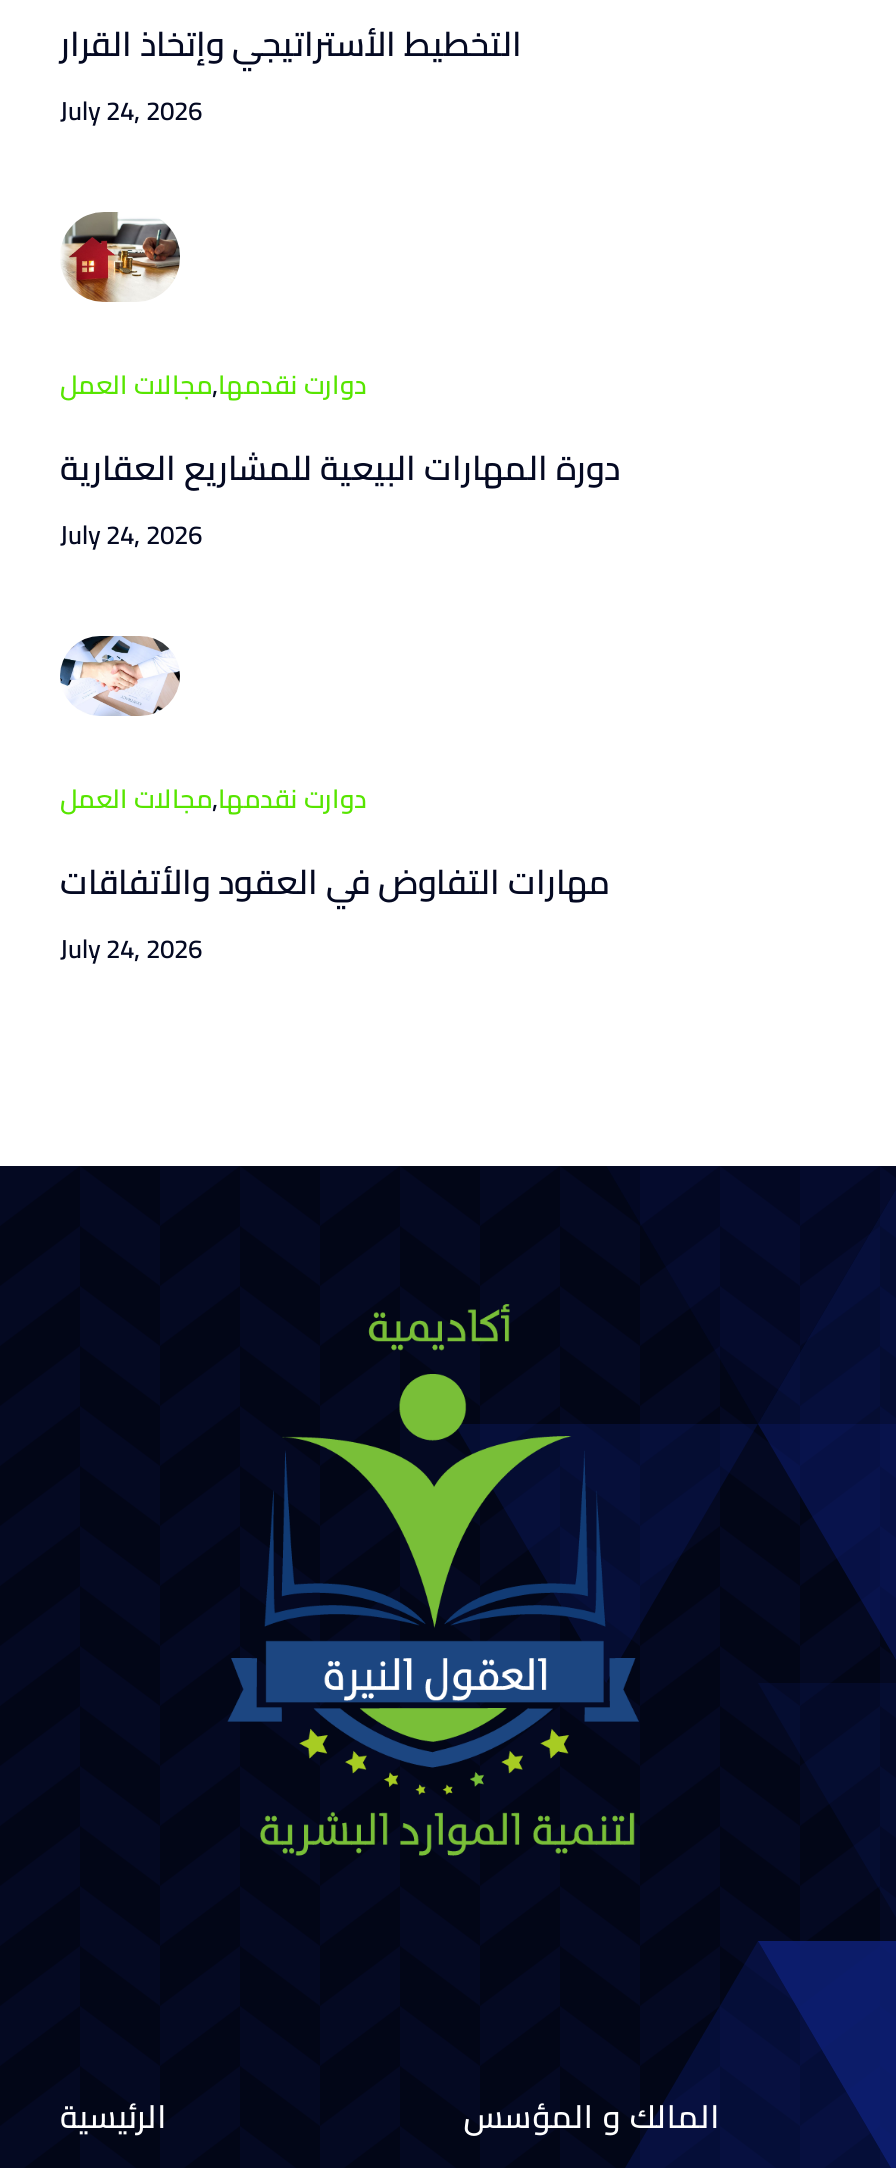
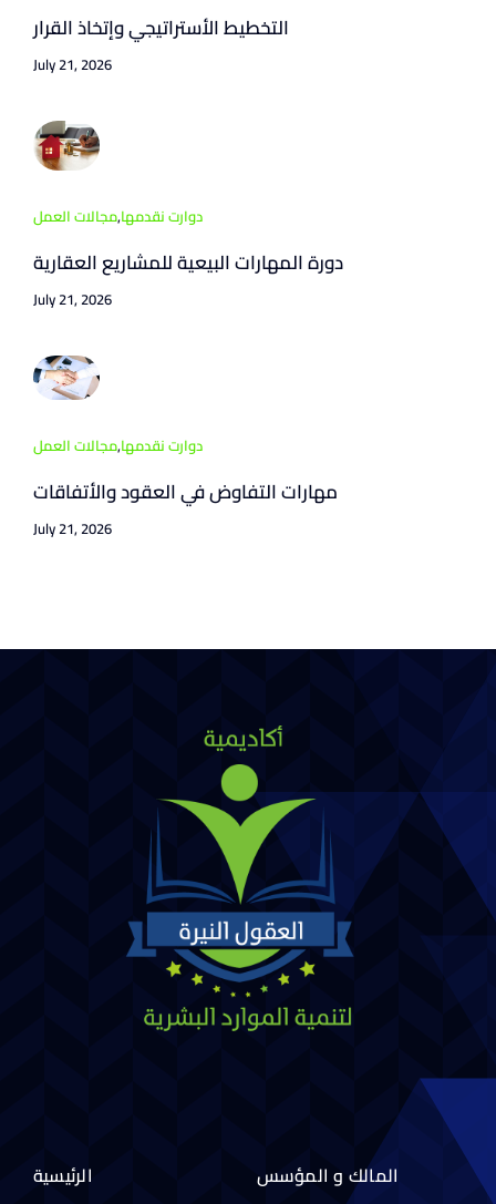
- July 24, 2026
+ July 21, 2026

- July 24, 2026
+ July 21, 2026

- July 24, 2026
+ July 21, 2026
